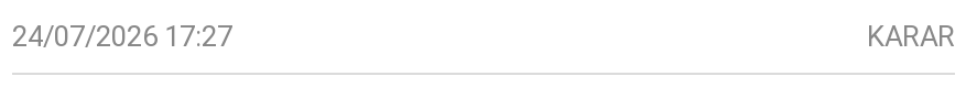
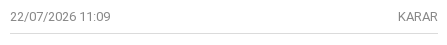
- 24/07/2026 17:27
+ 22/07/2026 11:09
